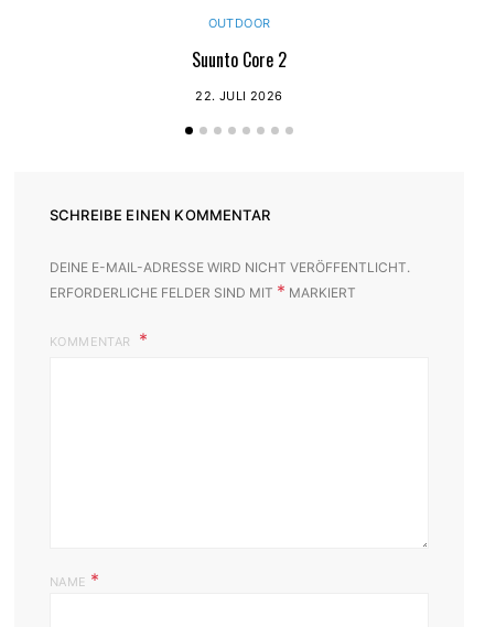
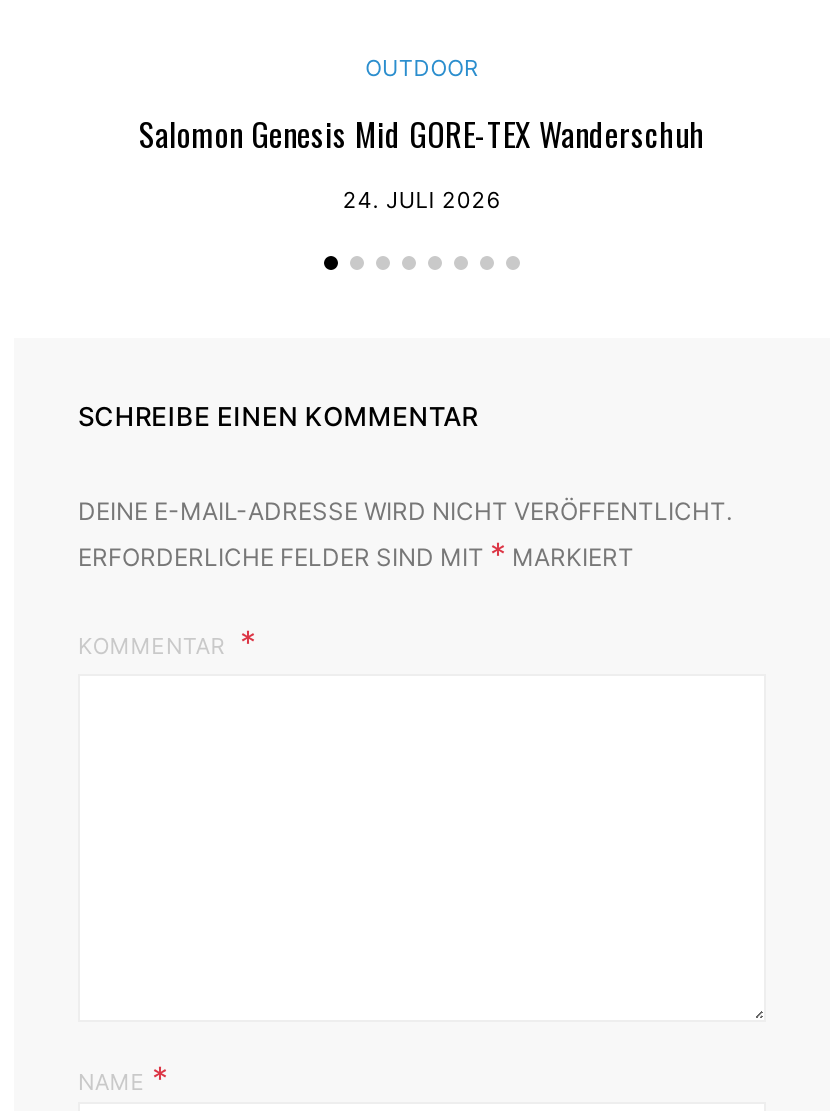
- Suunto Core 2
+ Salomon Genesis Mid GORE-TEX Wanderschuh

- 22. JULI 2026
+ 24. JULI 2026
